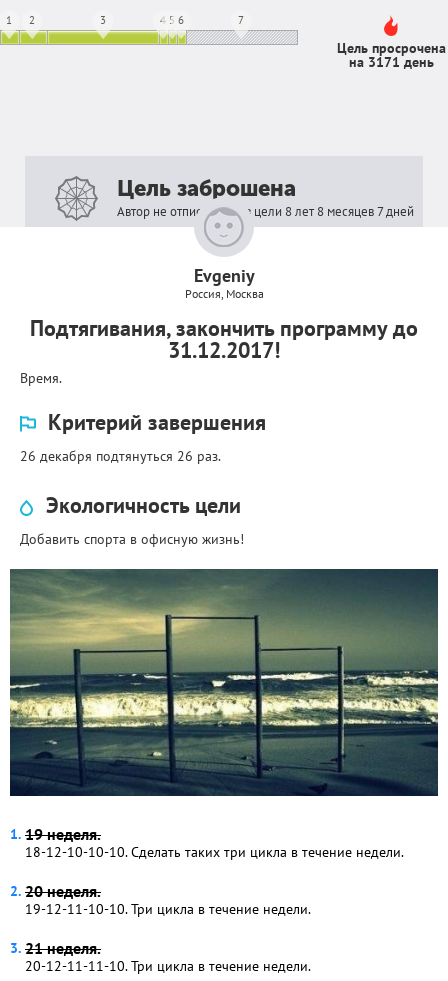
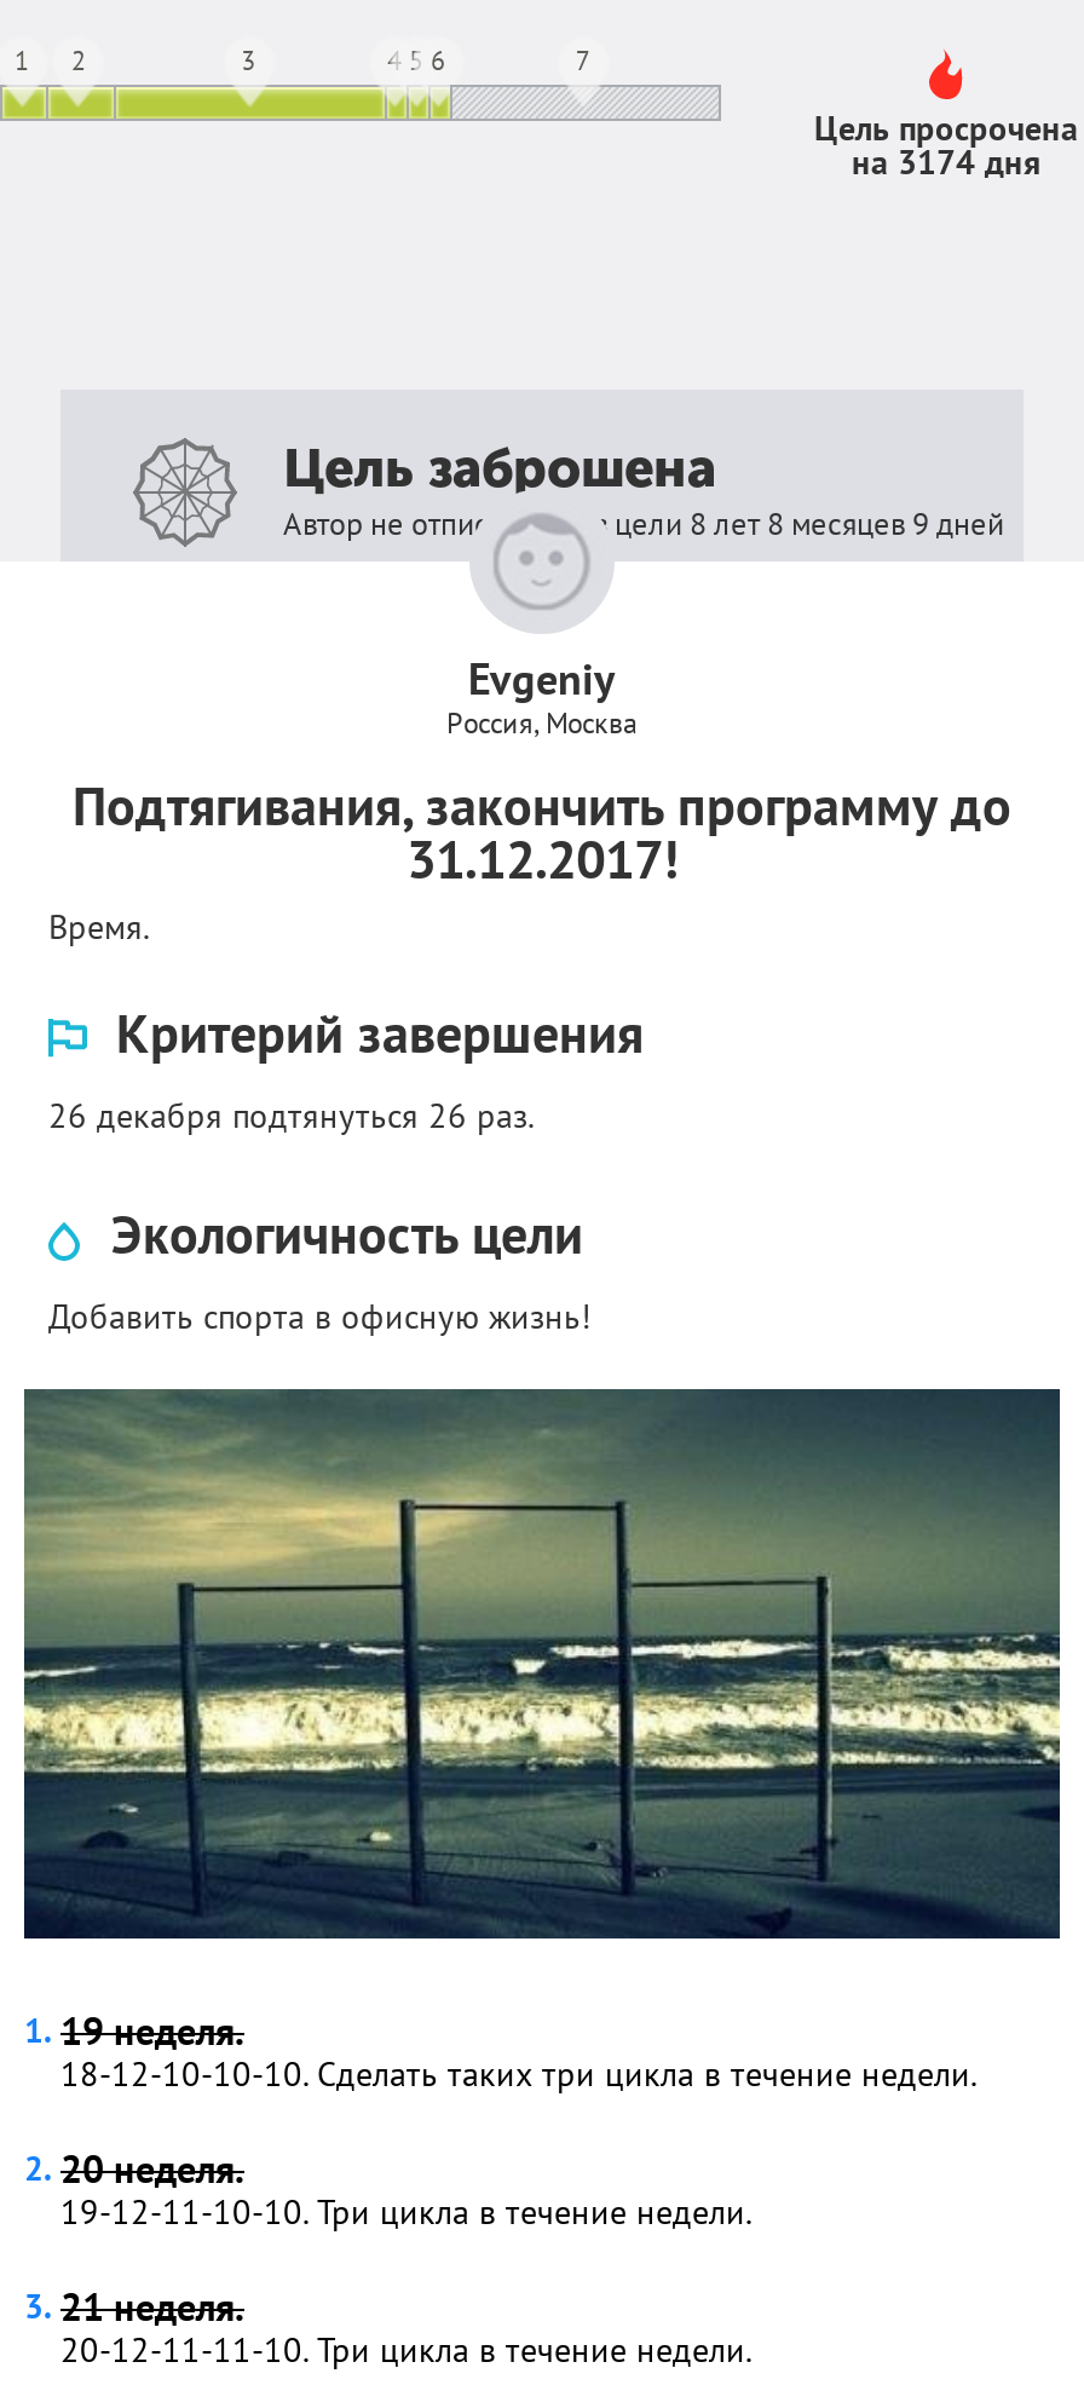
- на 3171 день
+ на 3174 дня

- Автор не отписывался в цели 8 лет 8 месяцев 7 дней
+ Автор не отписывался в цели 8 лет 8 месяцев 9 дней
